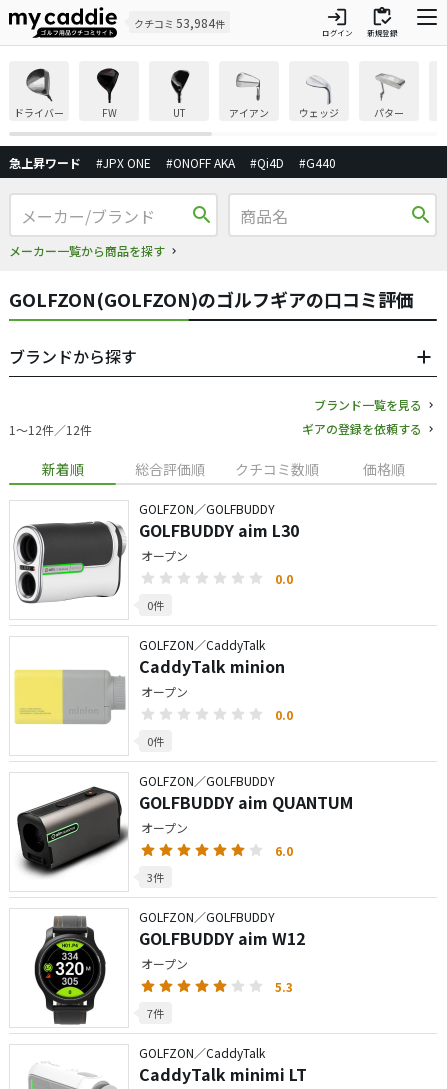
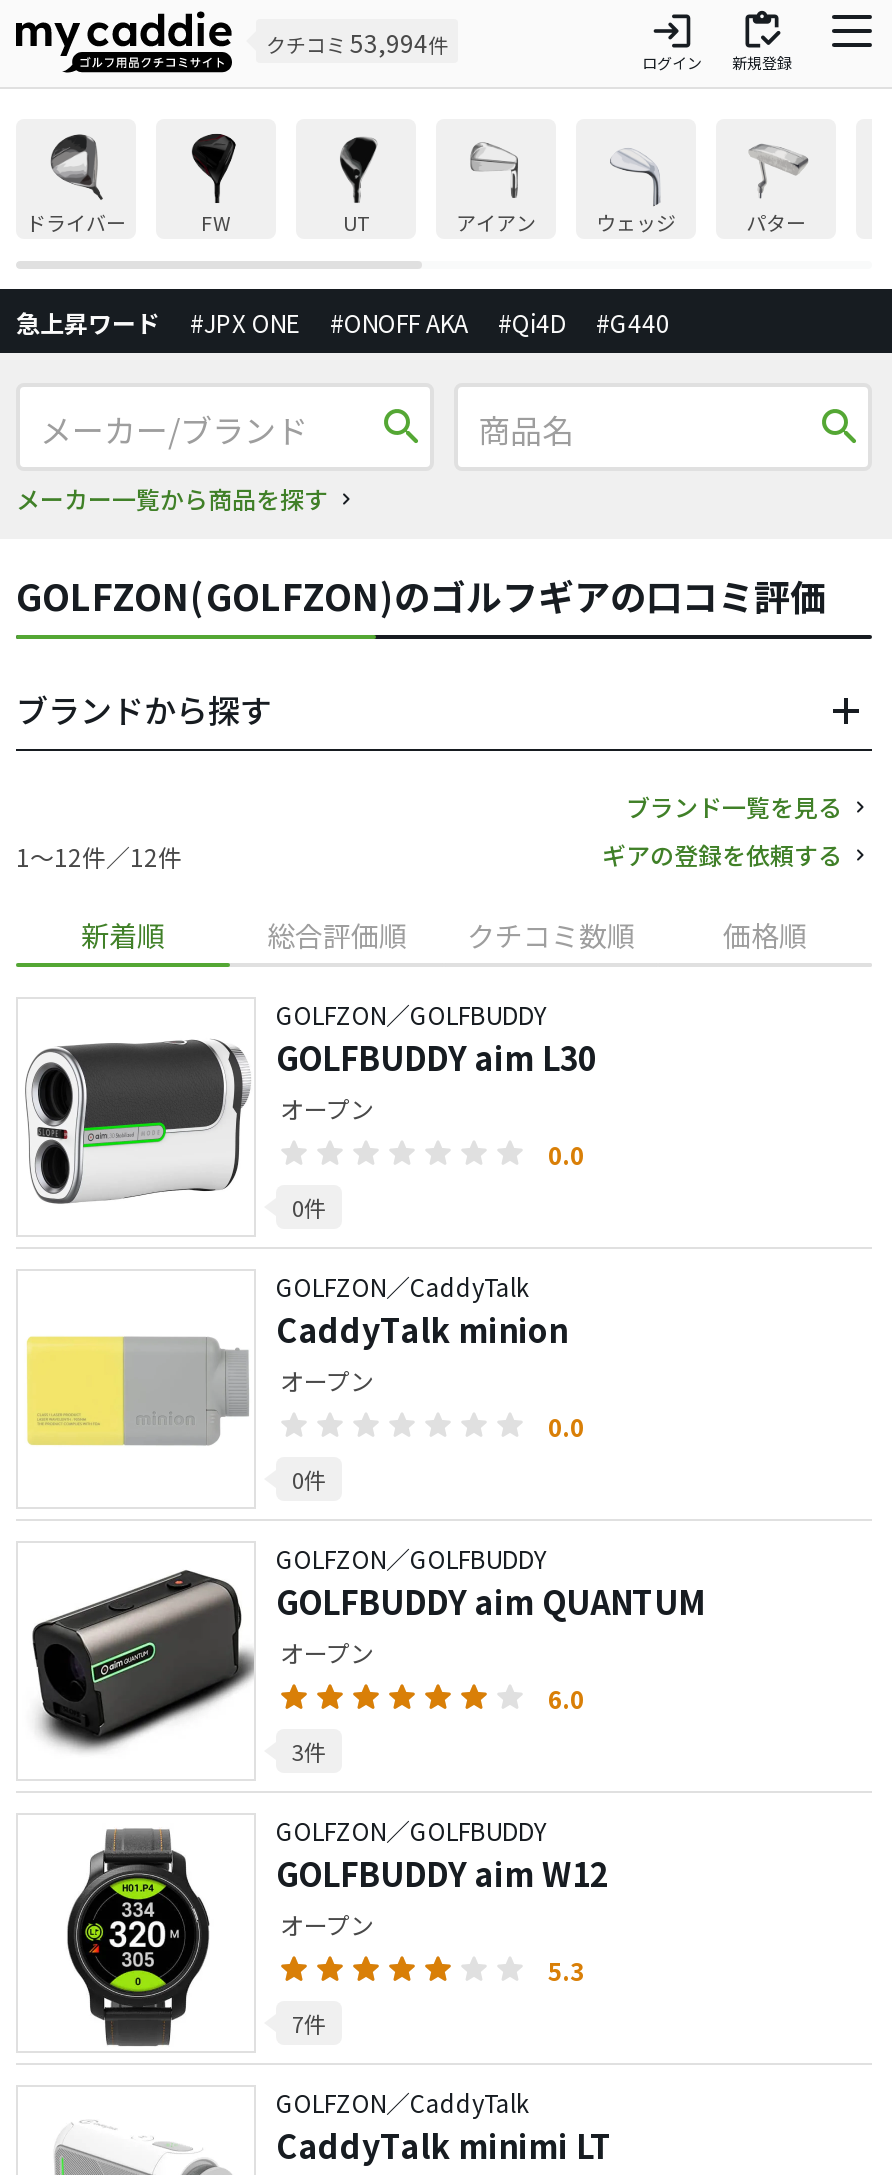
- クチコミ53,984件
+ クチコミ53,994件
